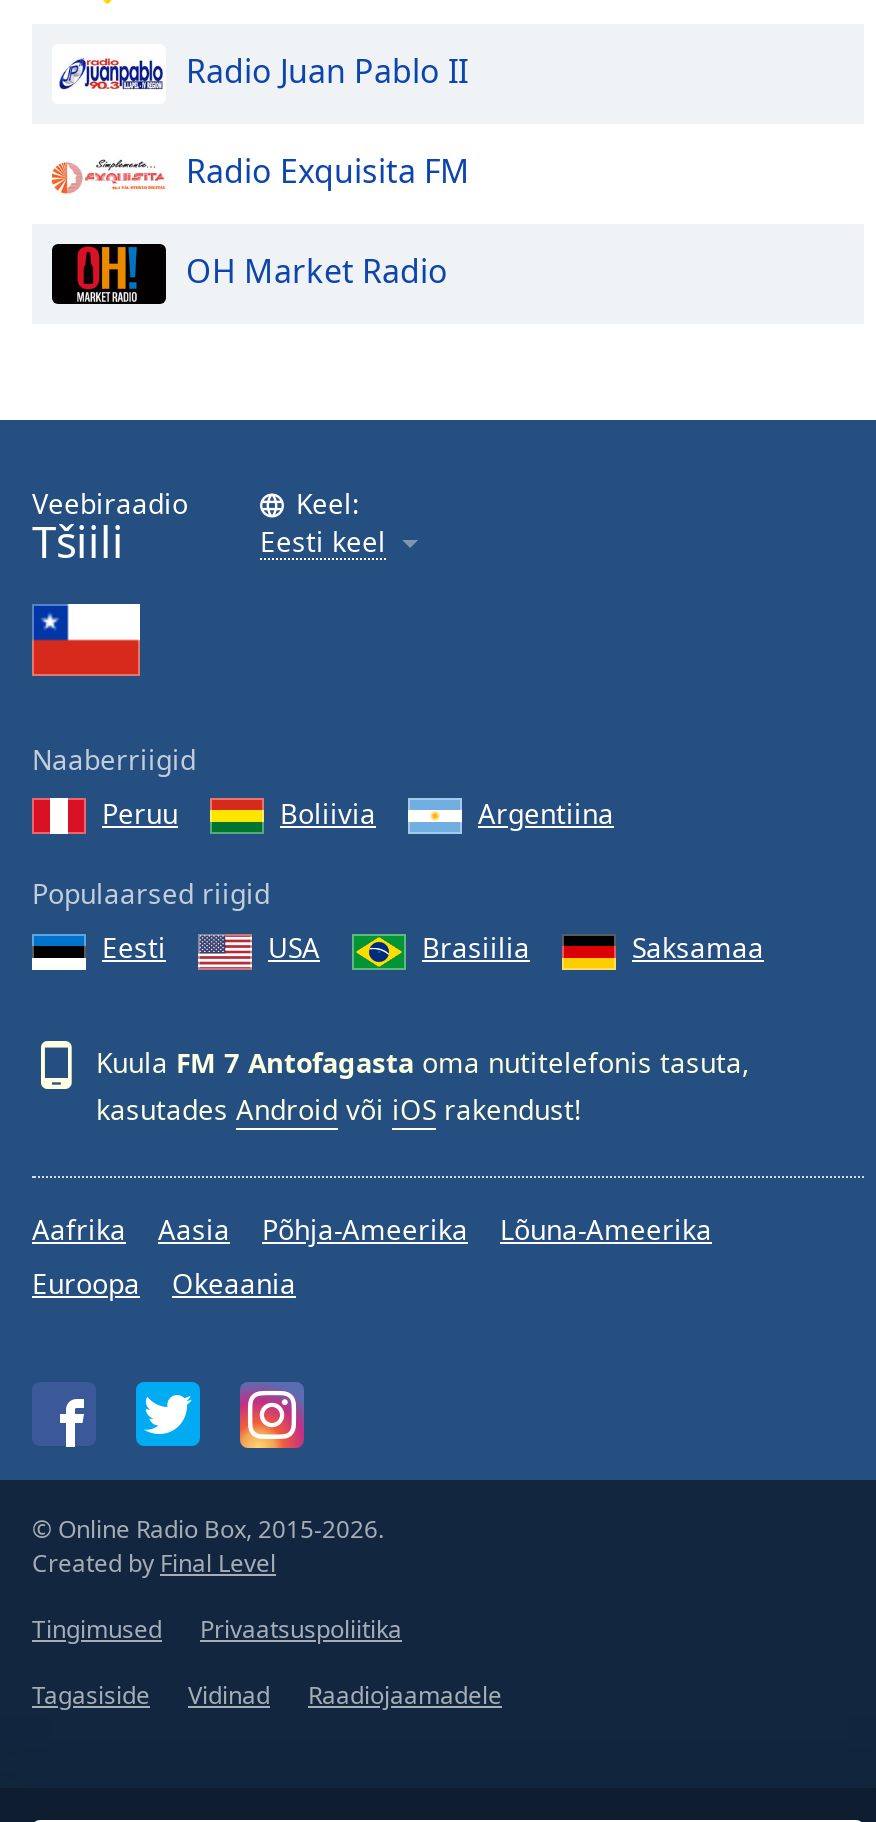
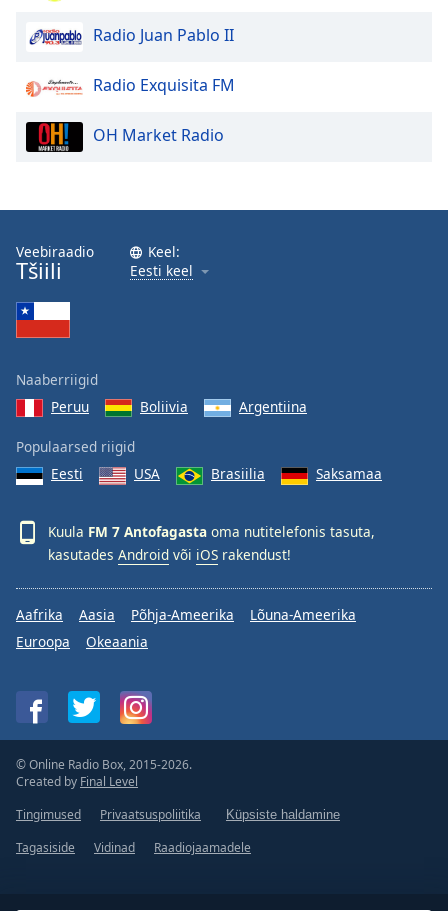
+ Küpsiste haldamine
